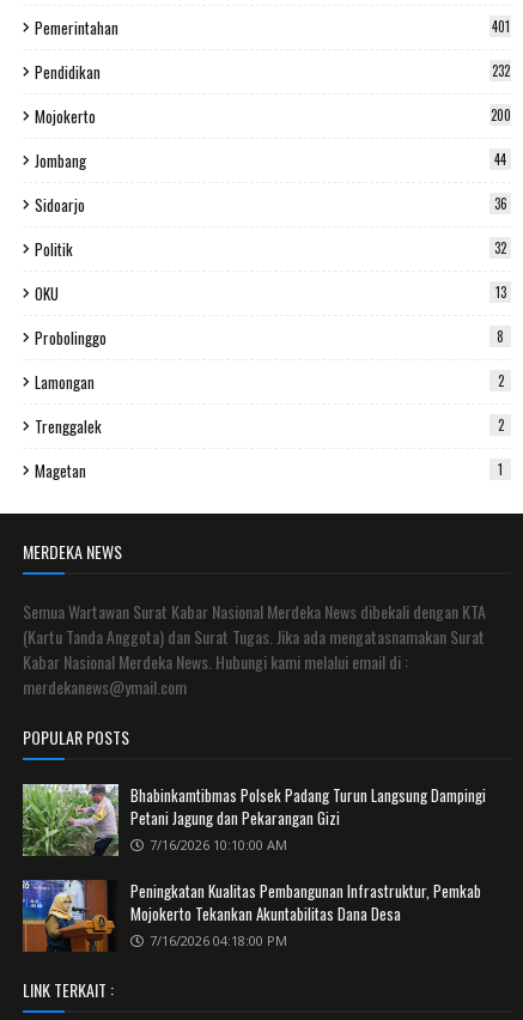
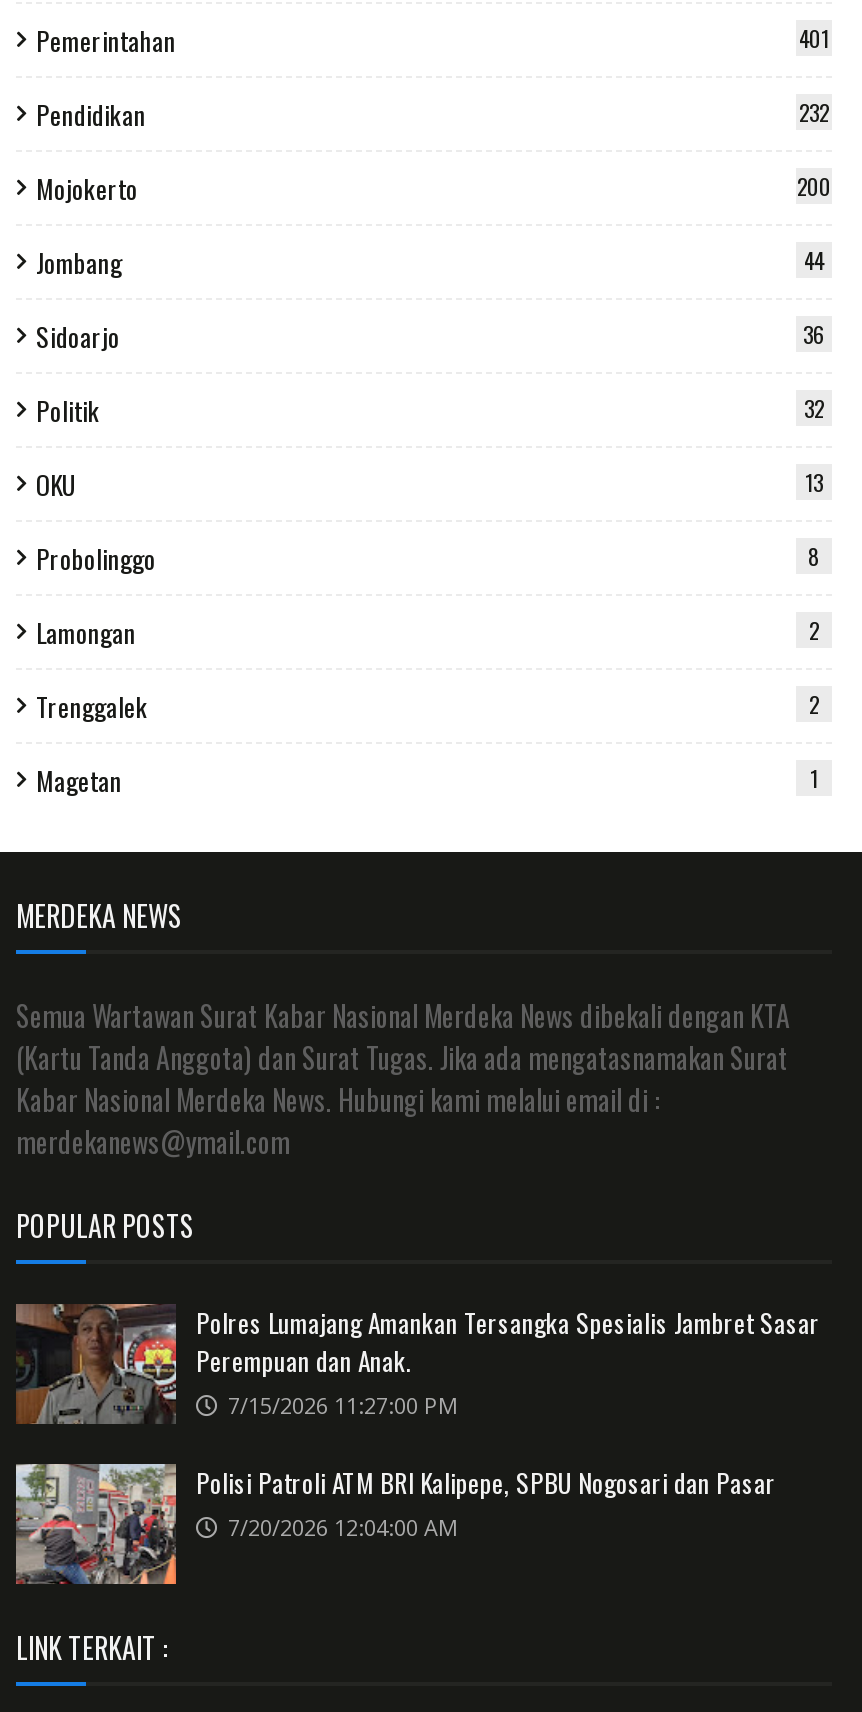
- [image]
- Bhabinkamtibmas Polsek Padang Turun Langsung Dampingi
- Petani Jagung dan Pekarangan Gizi
- 7/16/2026 10:10:00 AM
+ [image]
+ Polres Lumajang Amankan Tersangka Spesialis Jambret Sasar
+ Perempuan dan Anak.
+ 7/15/2026 11:27:00 PM

- [image]
- Peningkatan Kualitas Pembangunan Infrastruktur, Pemkab
- Mojokerto Tekankan Akuntabilitas Dana Desa
- 7/16/2026 04:18:00 PM
+ [image]
+ Polisi Patroli ATM BRI Kalipepe, SPBU Nogosari dan Pasar
+ 7/20/2026 12:04:00 AM
